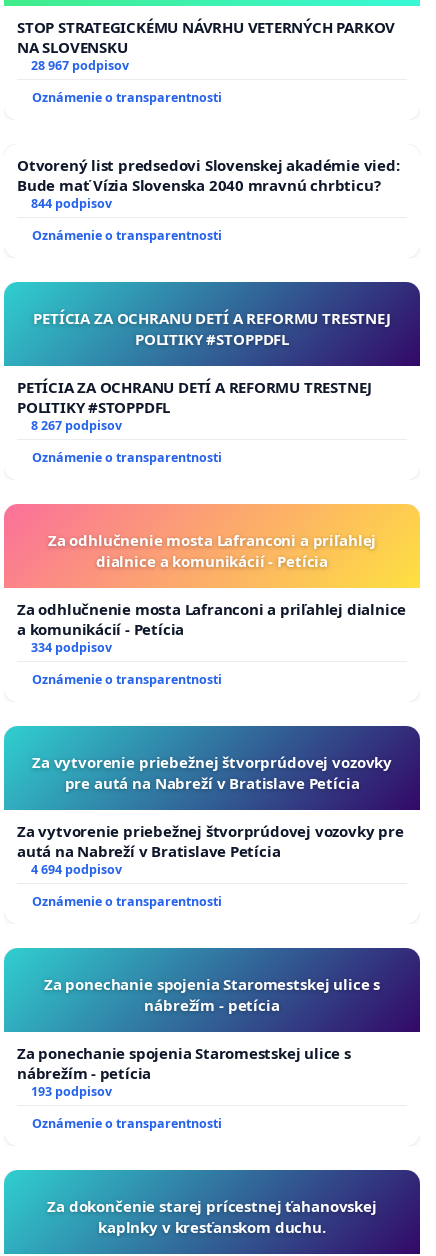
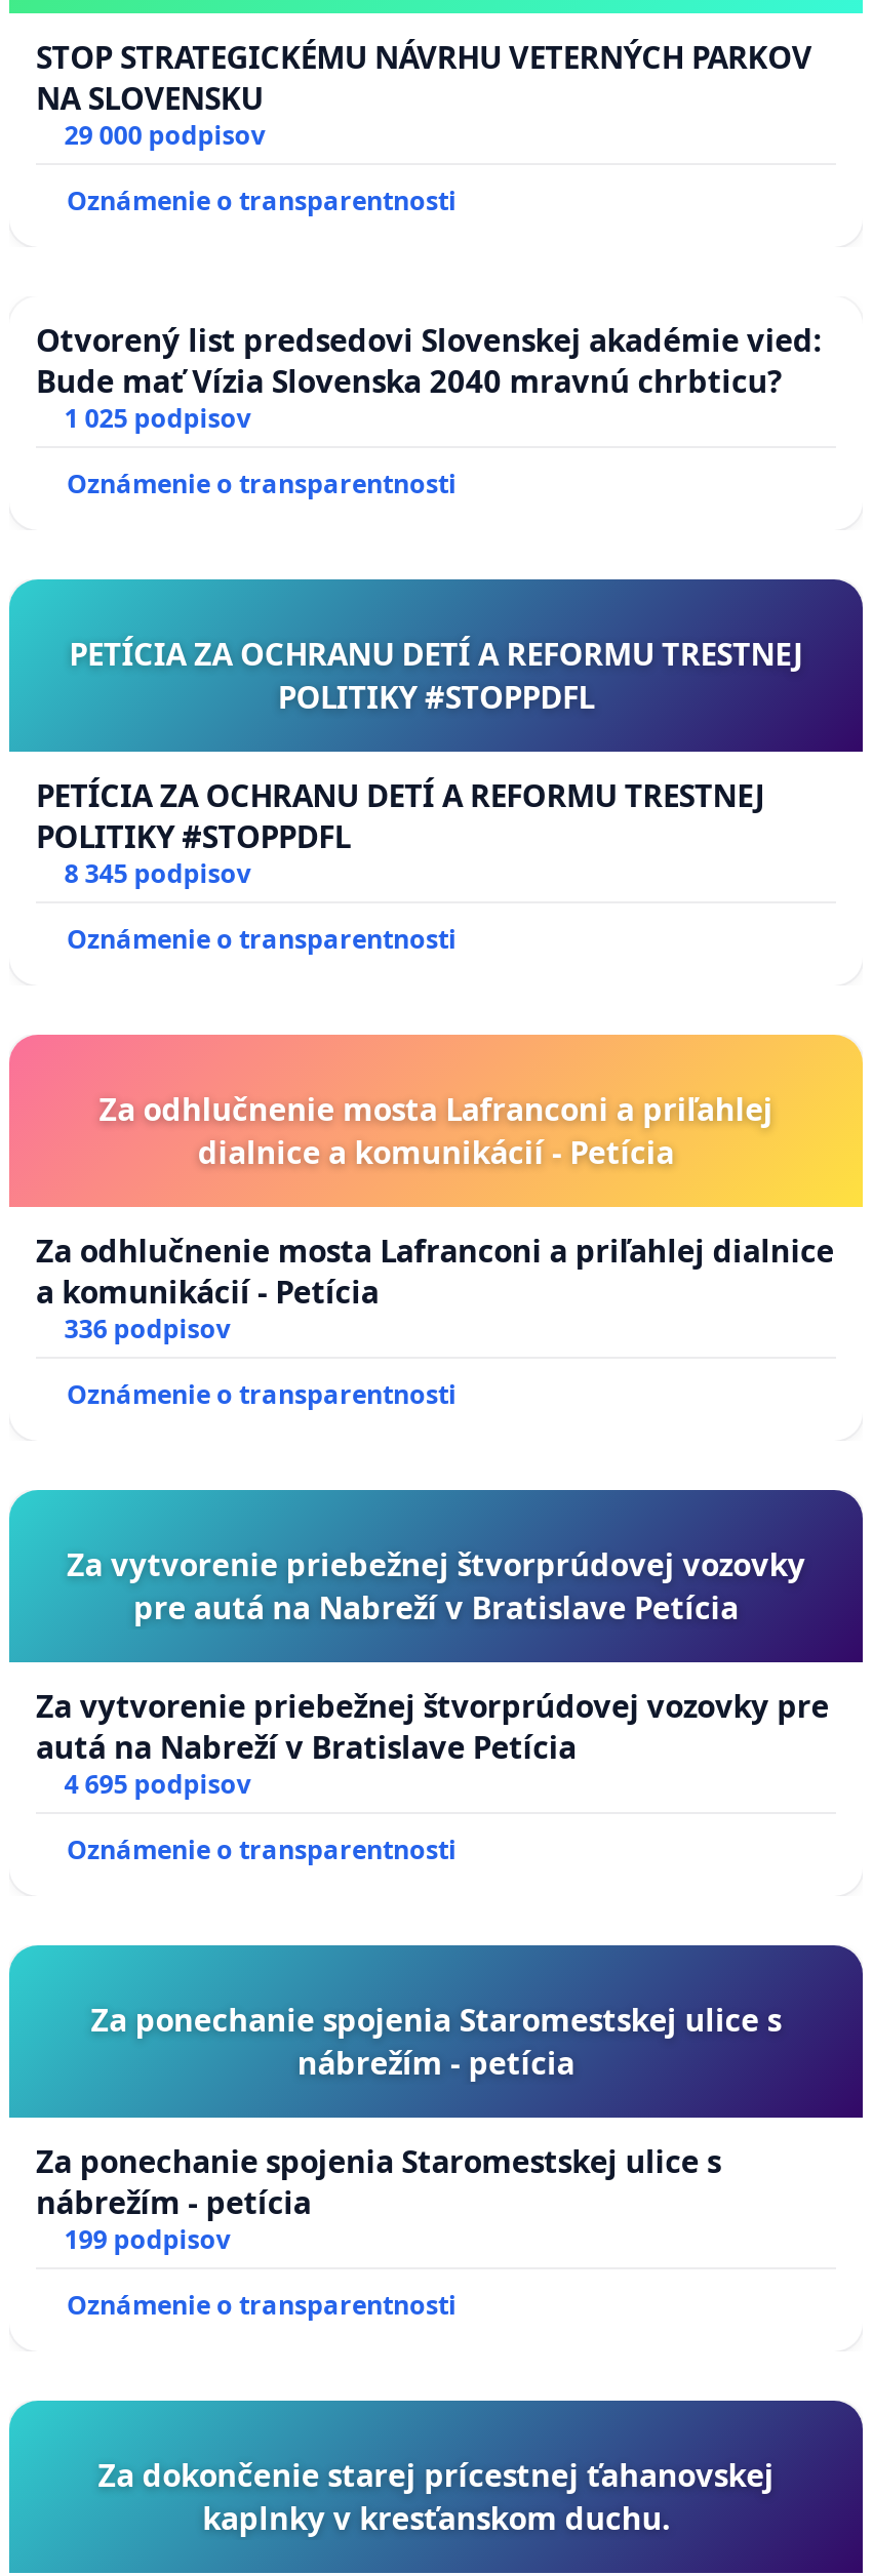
- 28 967 podpisov
+ 29 000 podpisov

- 844 podpisov
+ 1 025 podpisov

- 8 267 podpisov
+ 8 345 podpisov

- 334 podpisov
+ 336 podpisov

- 4 694 podpisov
+ 4 695 podpisov

- 193 podpisov
+ 199 podpisov
